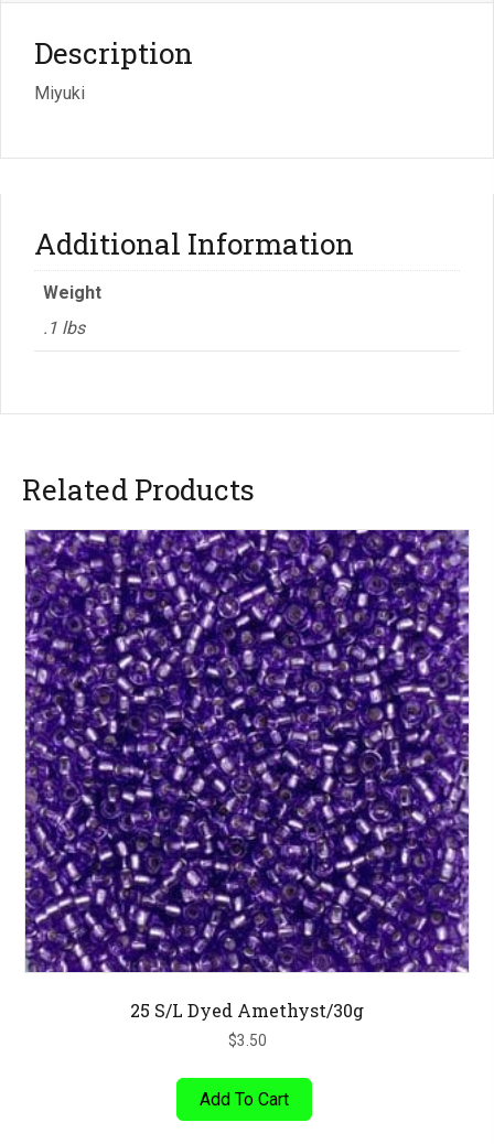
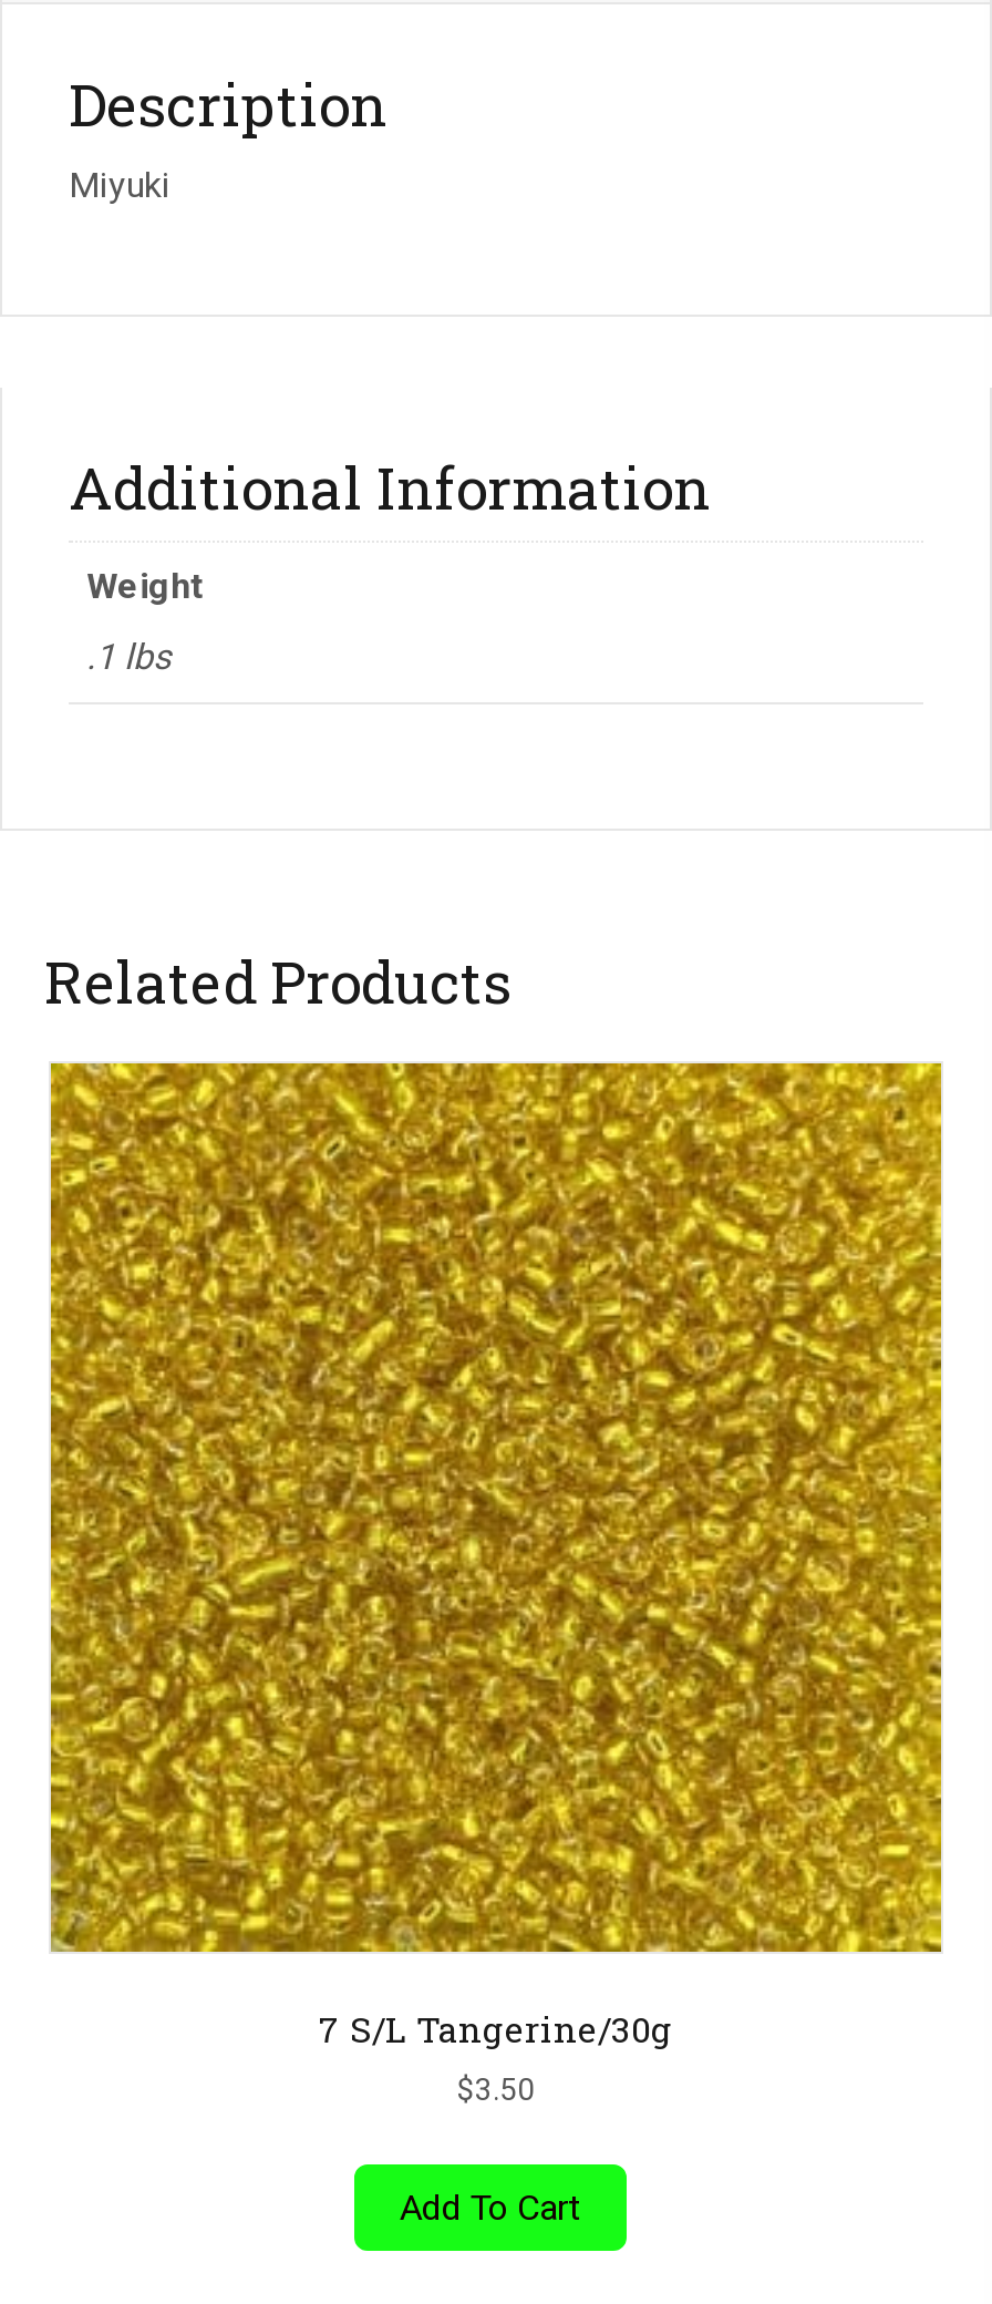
- [image]
- 25 S/L Dyed Amethyst/30g
+ [image]
+ 7 S/L Tangerine/30g
